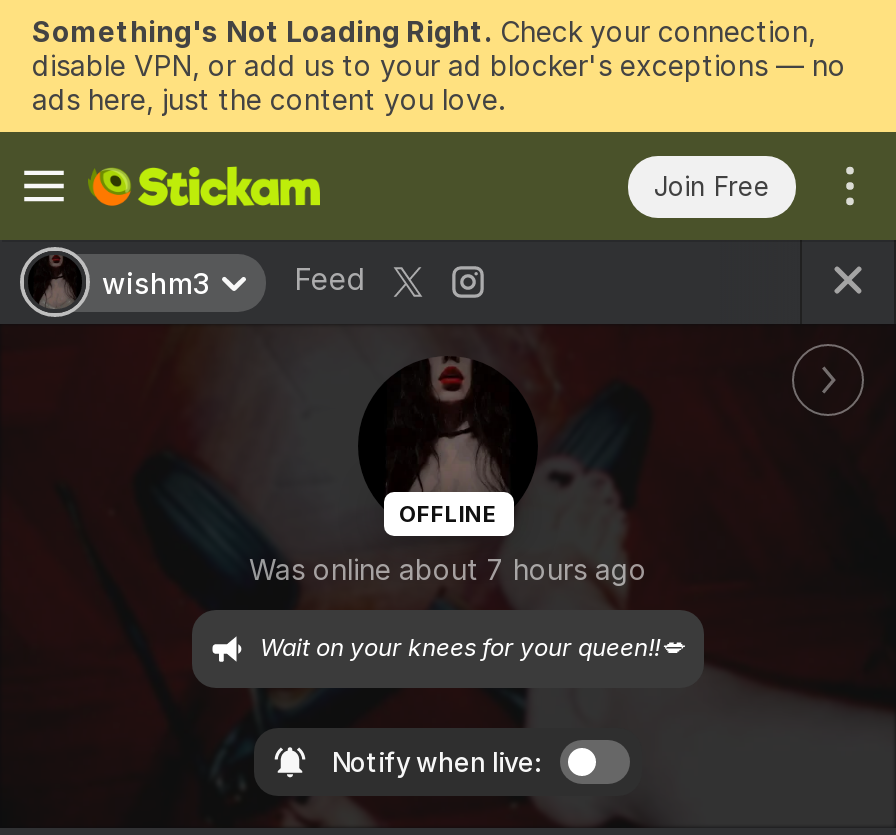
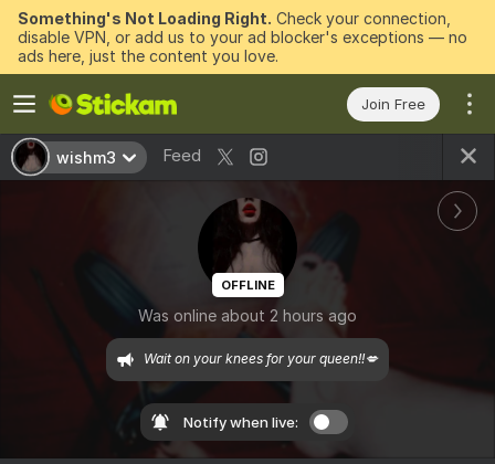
- Was online about 7 hours ago
+ Was online about 2 hours ago
